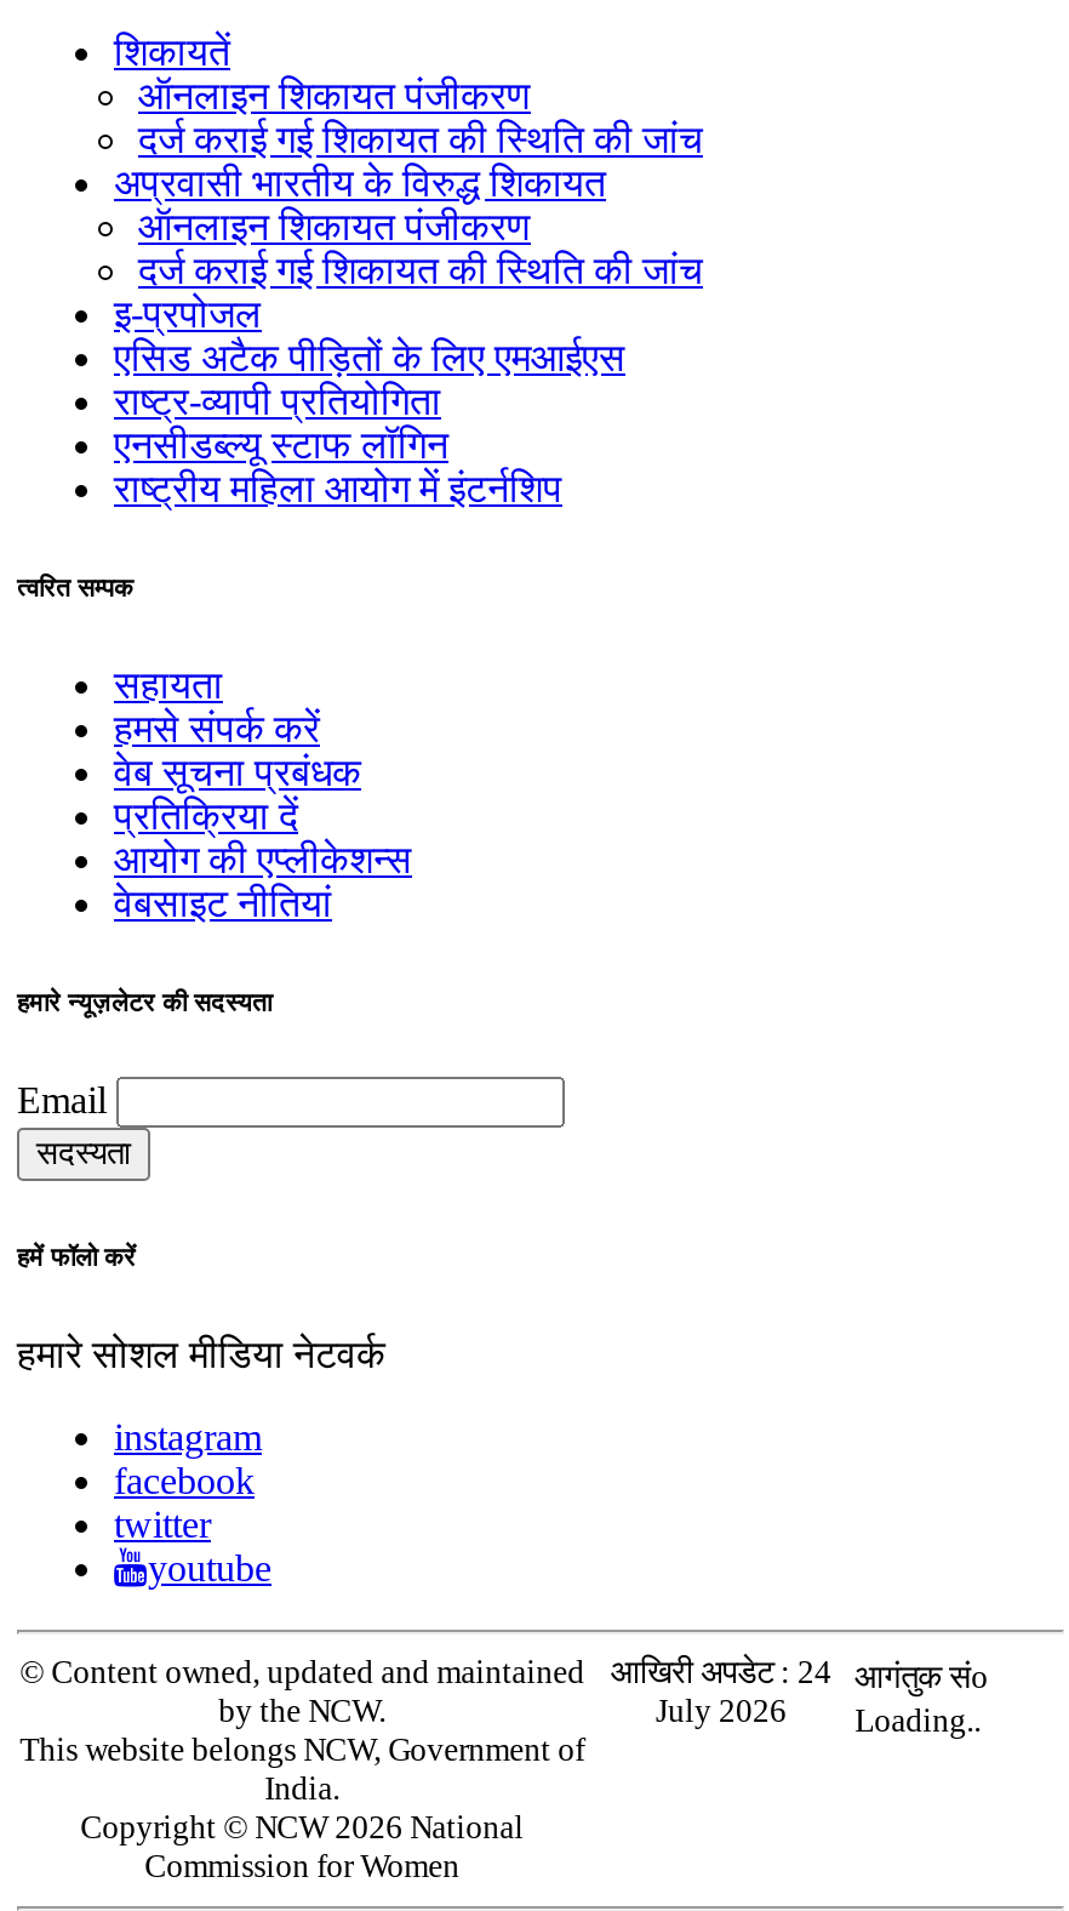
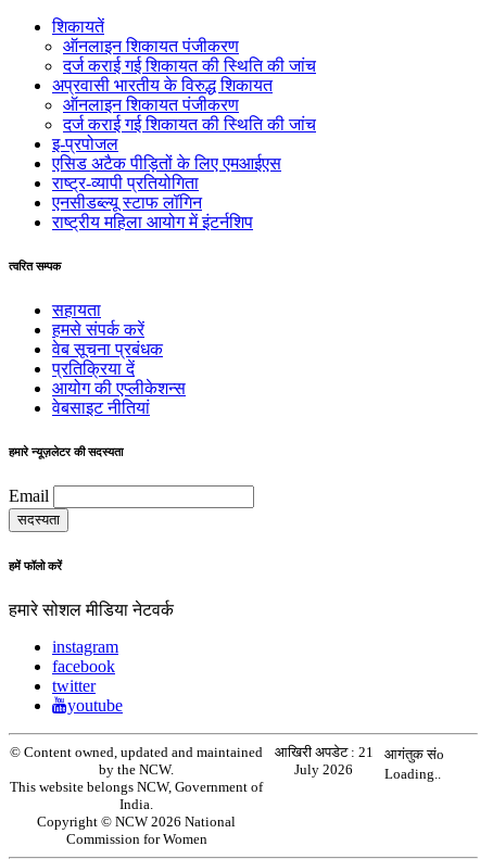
- आखिरी अपडेट : 24
+ आखिरी अपडेट : 21
